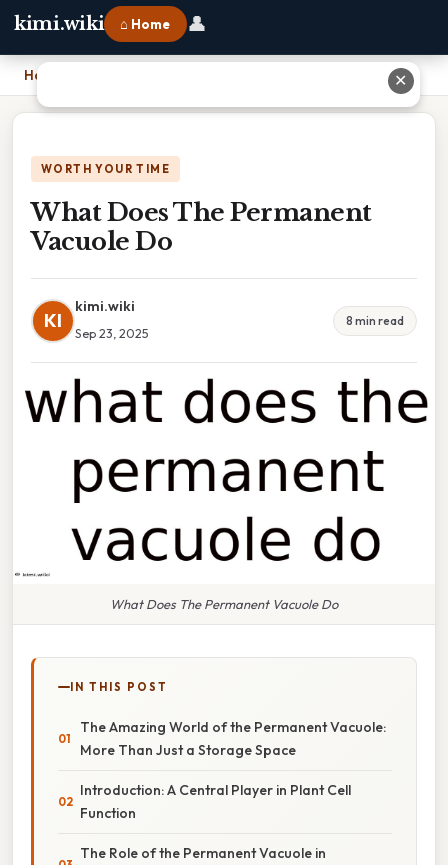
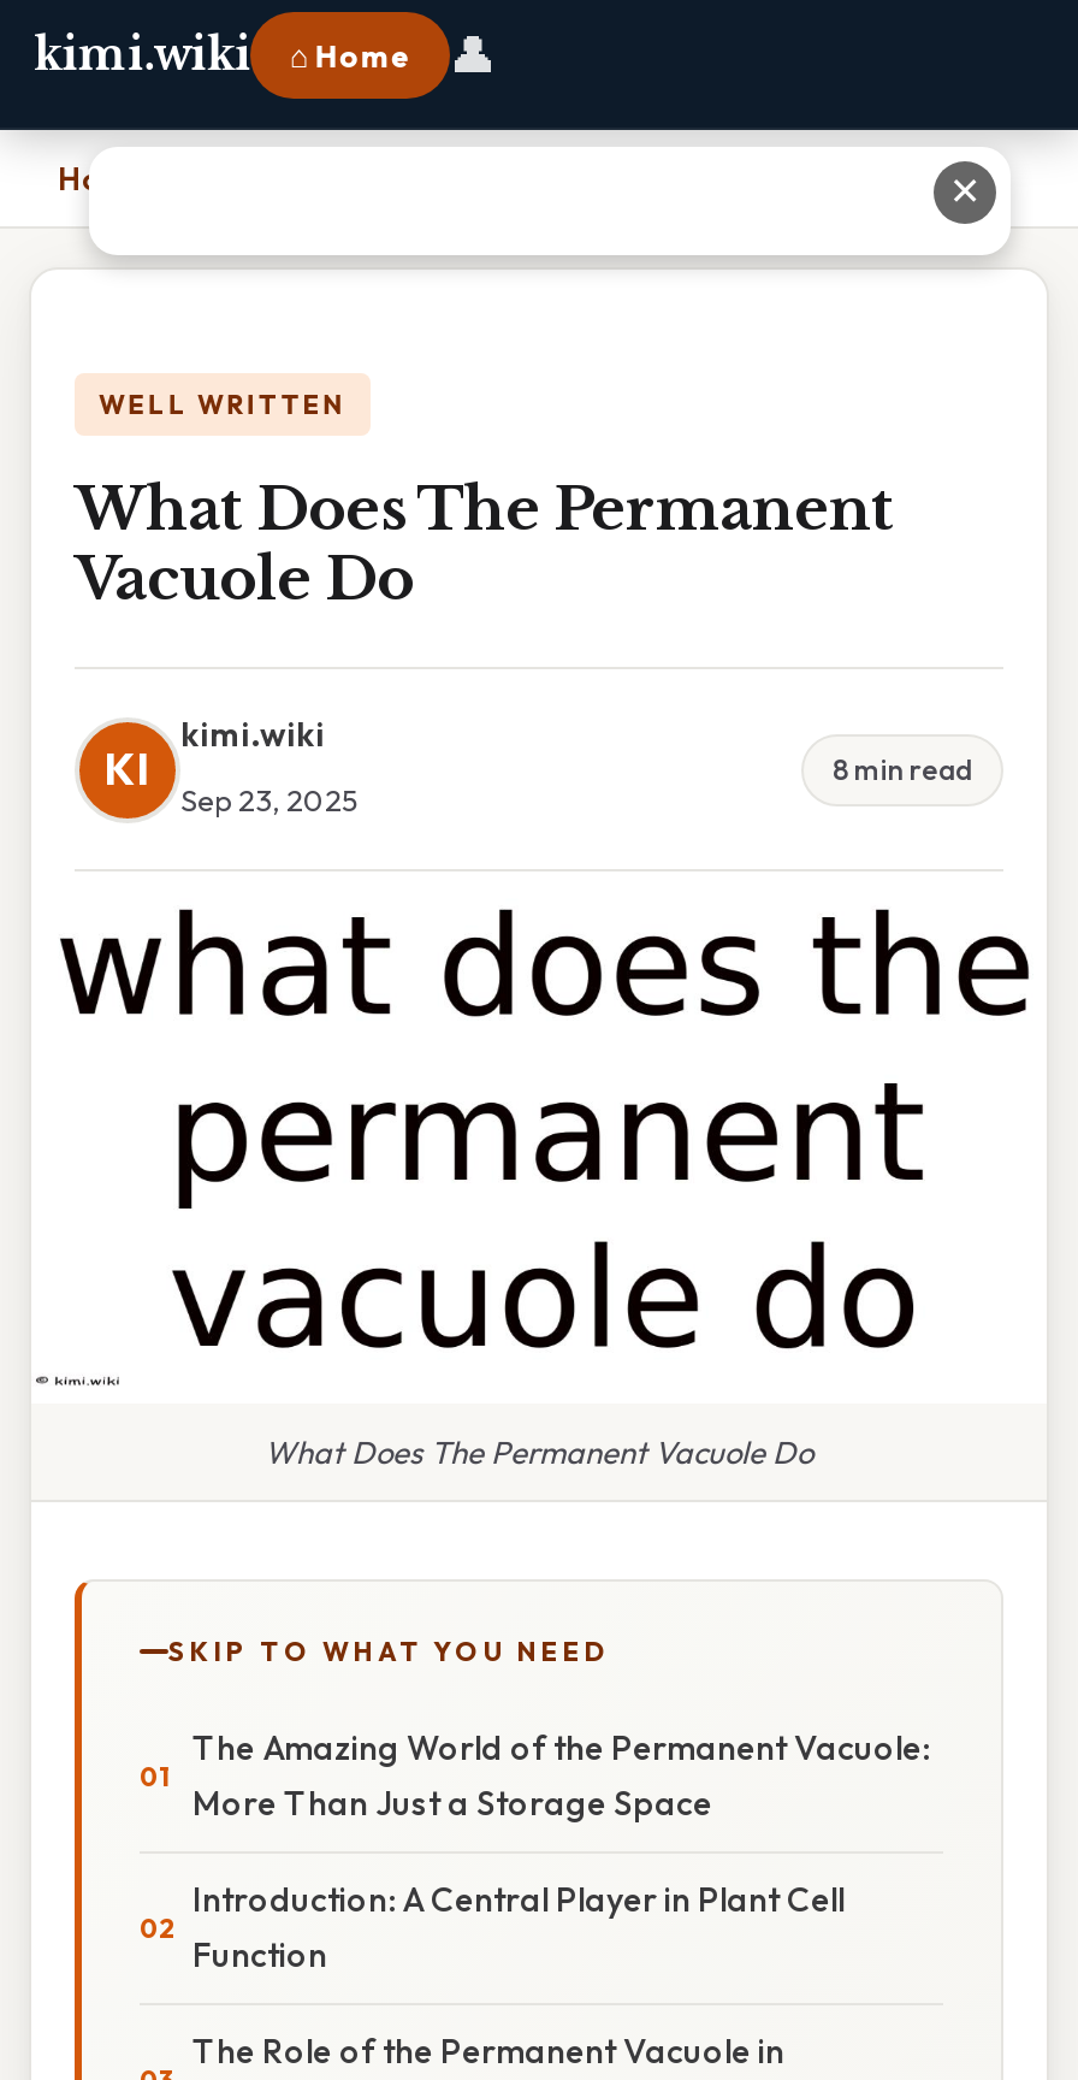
- WORTH YOUR TIME
+ WELL WRITTEN

- IN THIS POST
+ SKIP TO WHAT YOU NEED
